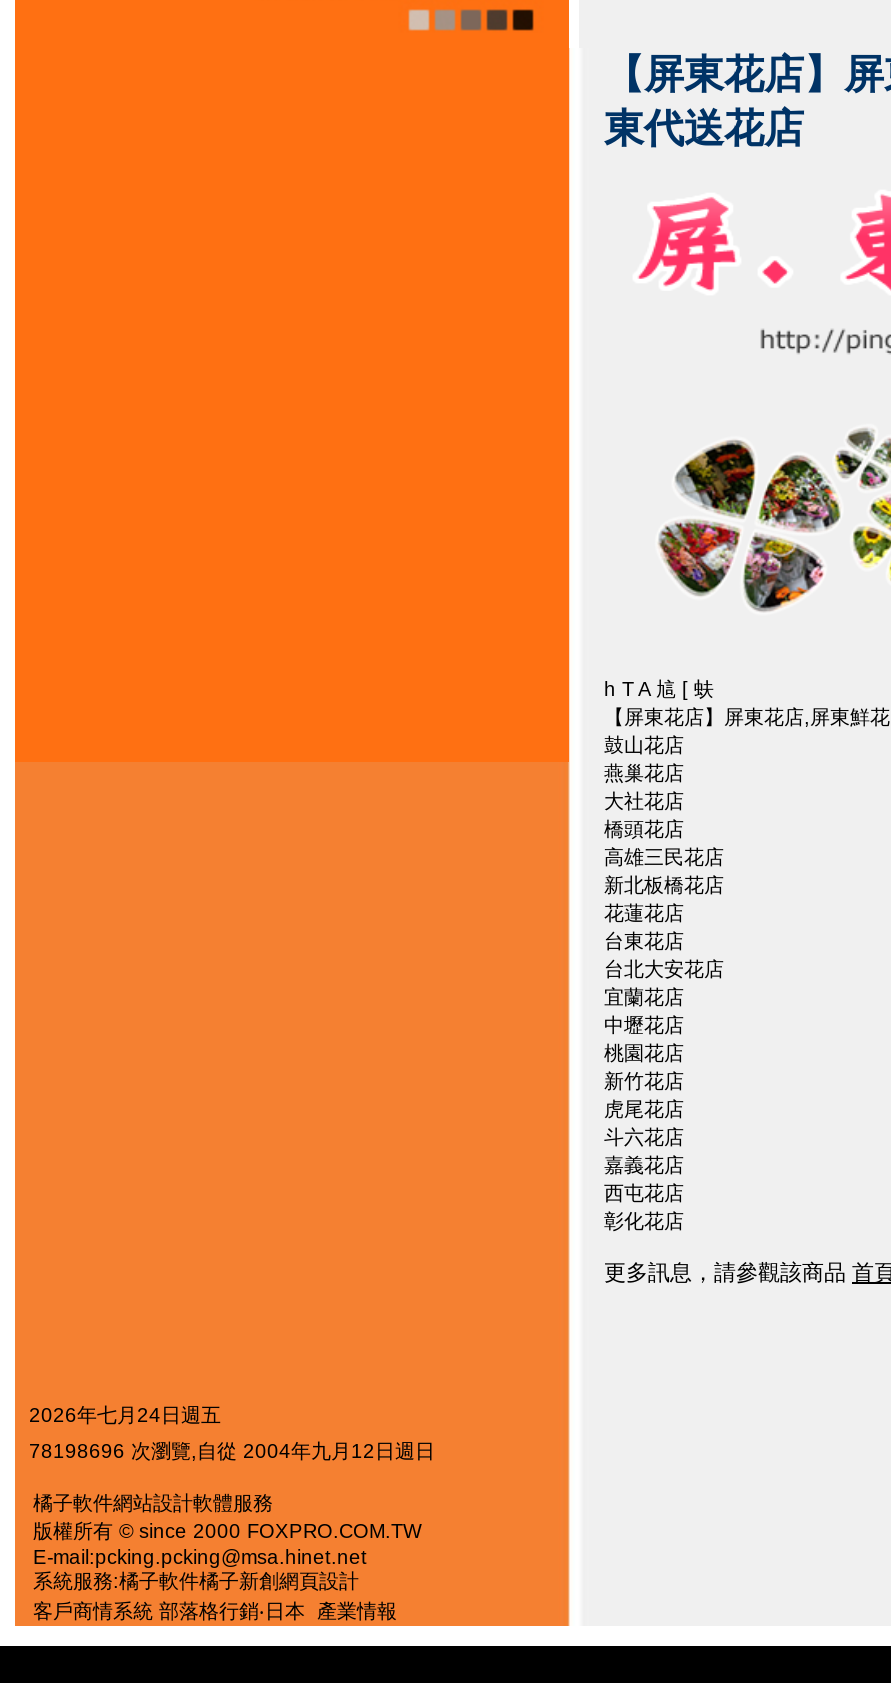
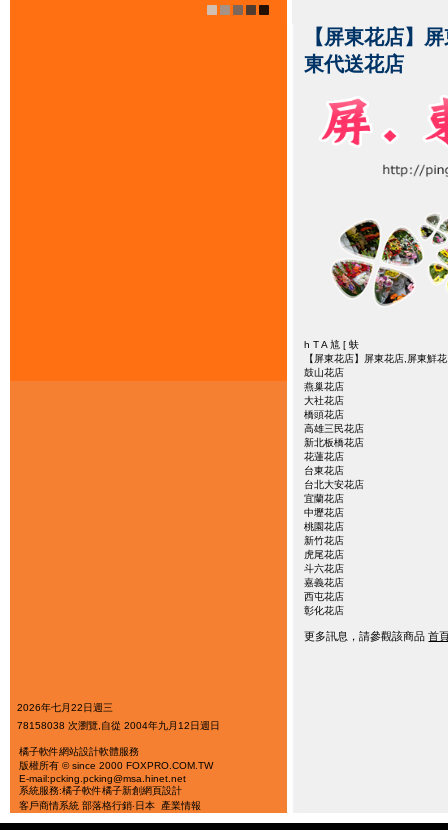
- 2026年七月24日週五
+ 2026年七月22日週三

- 78198696 次瀏覽,自從 2004年九月12日週日
+ 78158038 次瀏覽,自從 2004年九月12日週日
